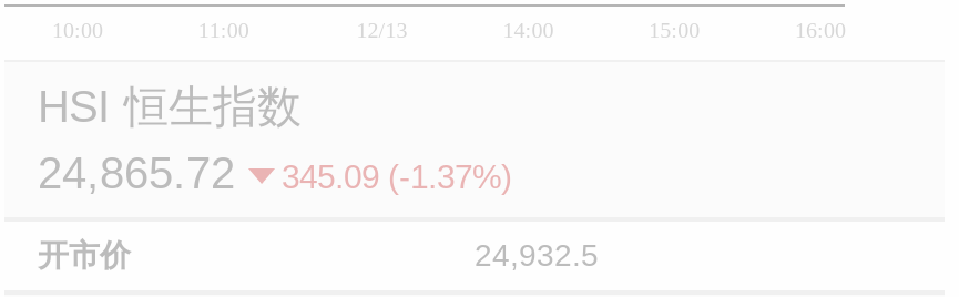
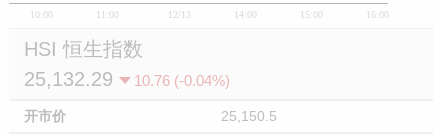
- 24,865.72
+ 25,132.29

- 345.09 (-1.37%)
+ 10.76 (-0.04%)

- 24,932.5
+ 25,150.5
